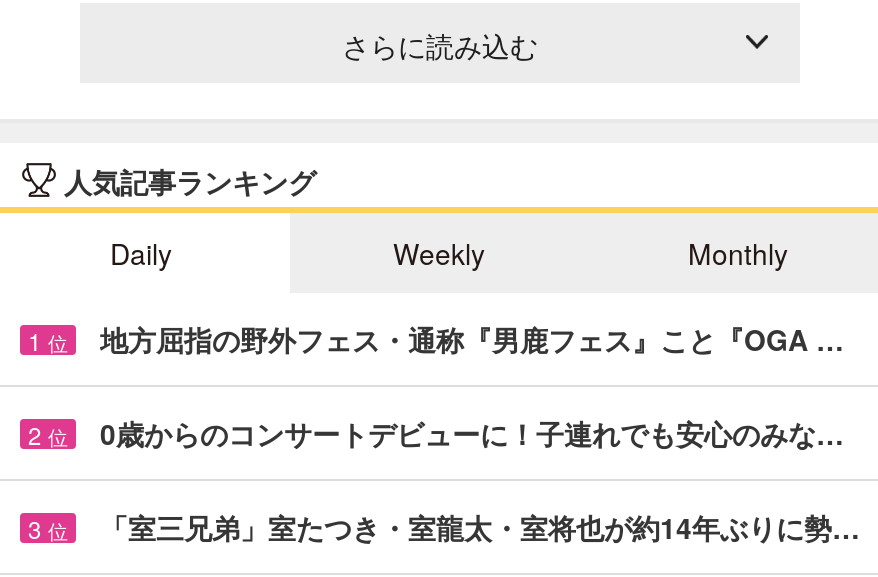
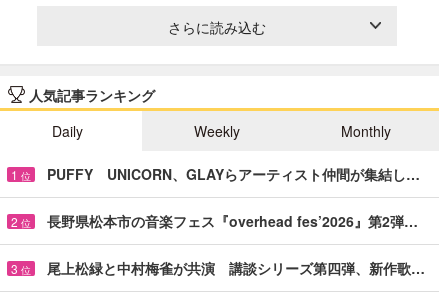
- 地方屈指の野外フェス・通称『男鹿フェス』こと『OGA …
+ PUFFY UNICORN、GLAYらアーティスト仲間が集結し…

- 0歳からのコンサートデビューに！子連れでも安心のみな…
+ 長野県松本市の音楽フェス『overhead fes’2026』第2弾…

- 「室三兄弟」室たつき・室龍太・室将也が約14年ぶりに勢…
+ 尾上松緑と中村梅雀が共演 講談シリーズ第四弾、新作歌…
